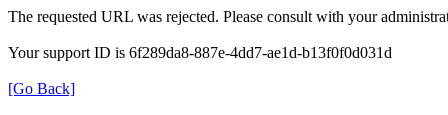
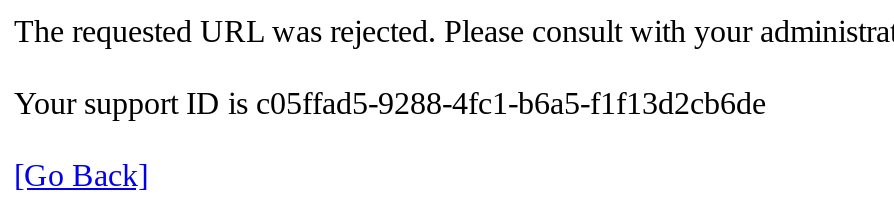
- Your support ID is 6f289da8-887e-4dd7-ae1d-b13f0f0d031d
+ Your support ID is c05ffad5-9288-4fc1-b6a5-f1f13d2cb6de
